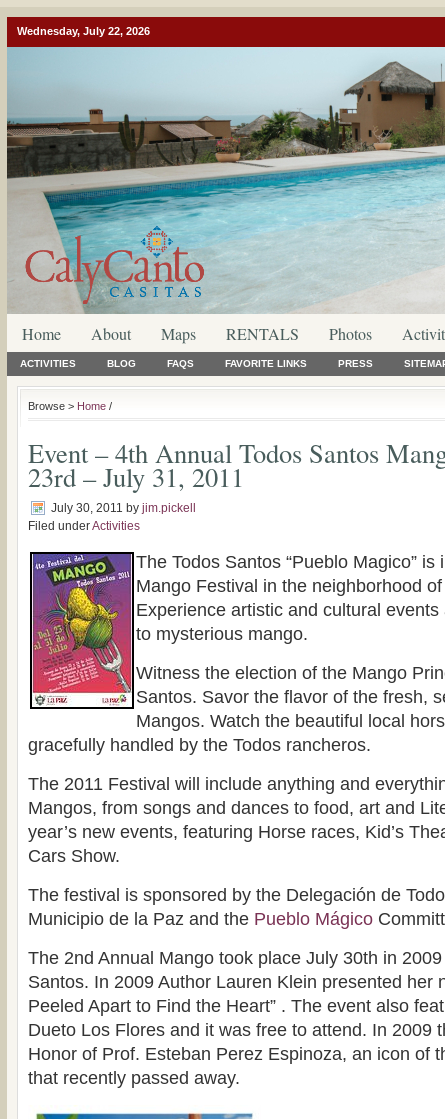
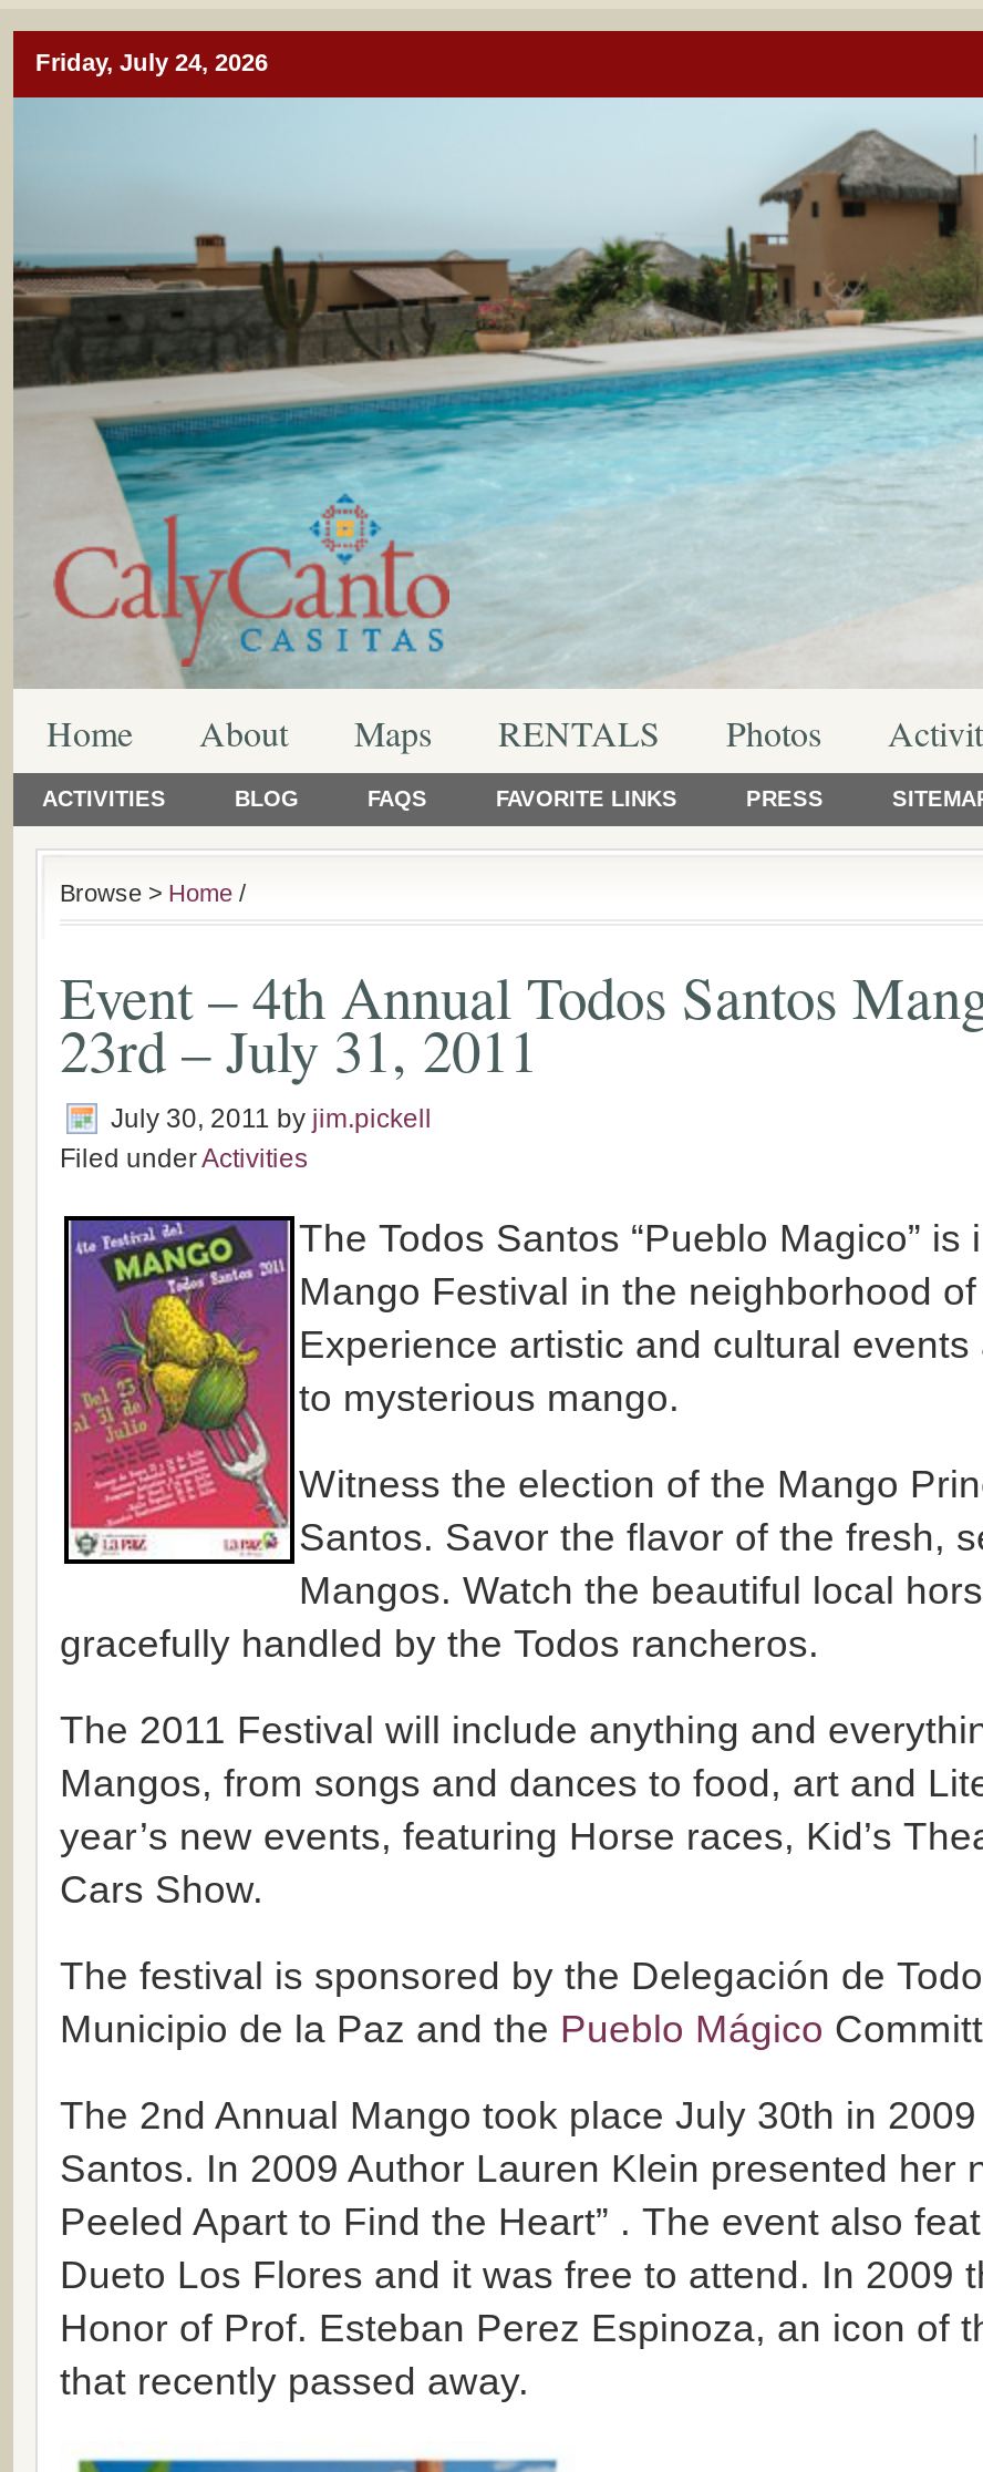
- Wednesday, July 22, 2026
+ Friday, July 24, 2026
